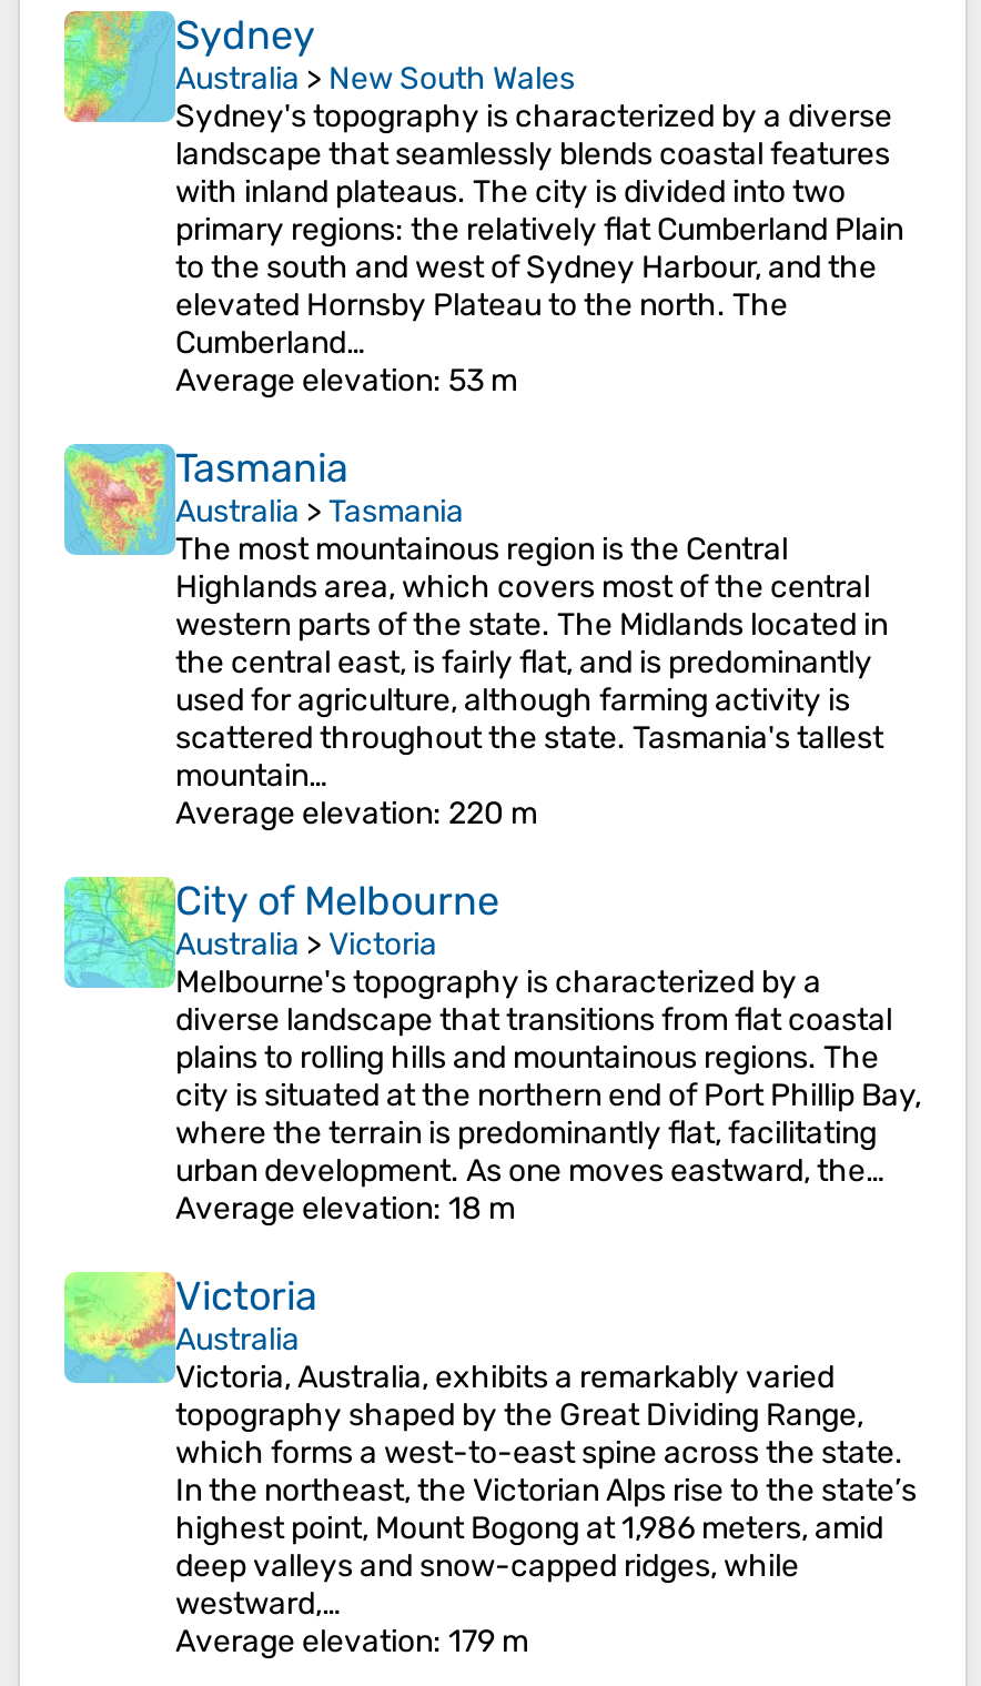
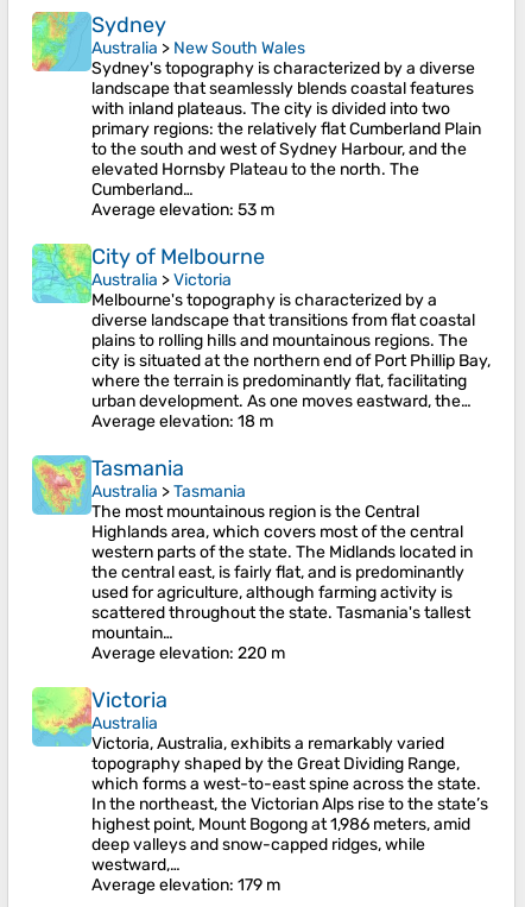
moved down: [image] | Tasmania | Australia > Tasmania | ... | mountain… | Average elevation: 220 m

moved up: [image] | City of Melbourne | Australia > Victoria | ... | urban development. As one moves eastward, the… | Average elevation: 18 m
